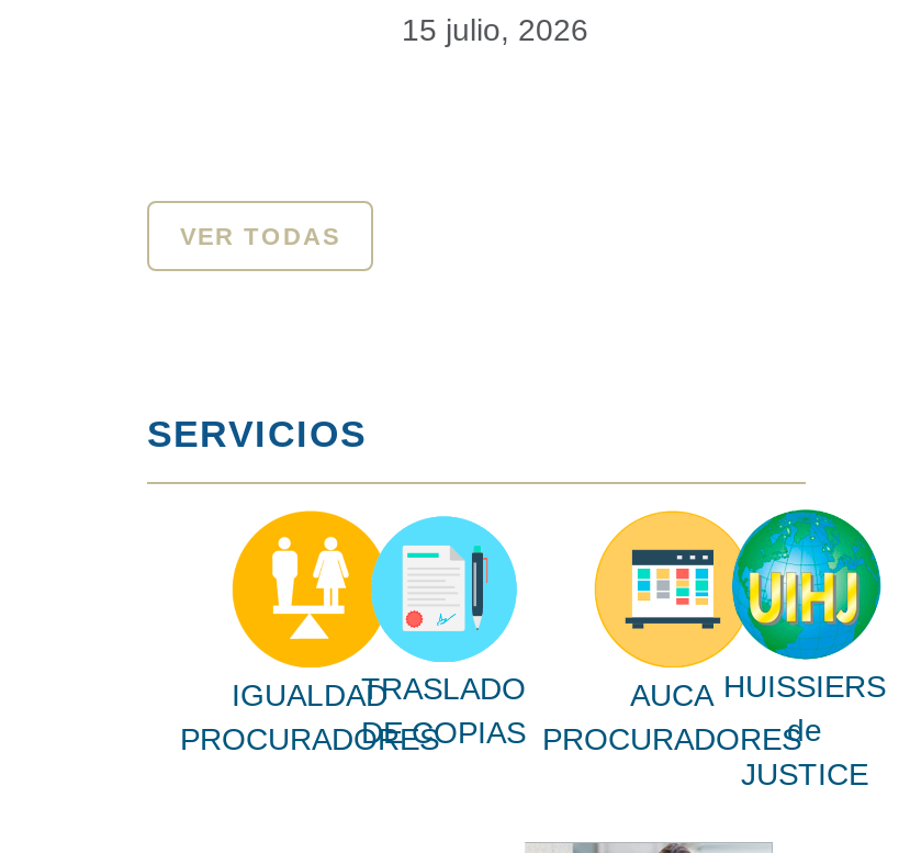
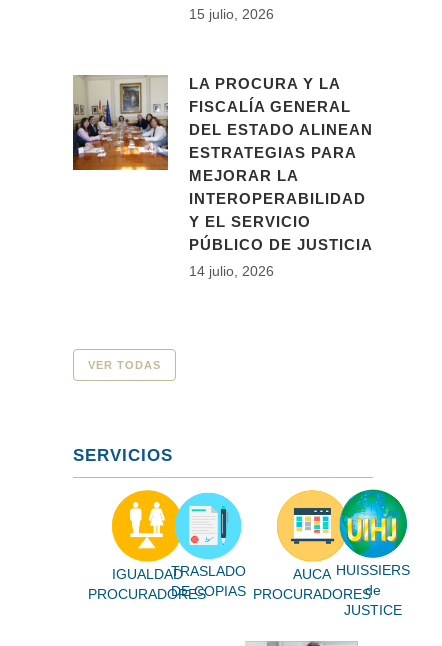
+ [image]
+ LA PROCURA Y LA
+ FISCALÍA GENERAL
+ DEL ESTADO ALINEAN
+ ESTRATEGIAS PARA
+ MEJORAR LA
+ INTEROPERABILIDAD
+ Y EL SERVICIO
+ PÚBLICO DE JUSTICIA
+ 14 julio, 2026
